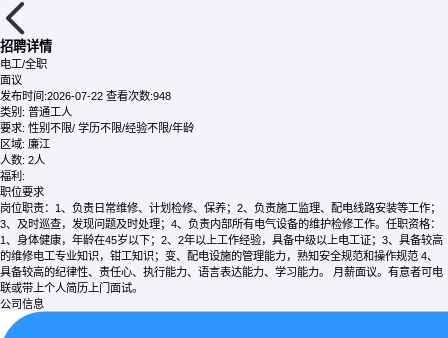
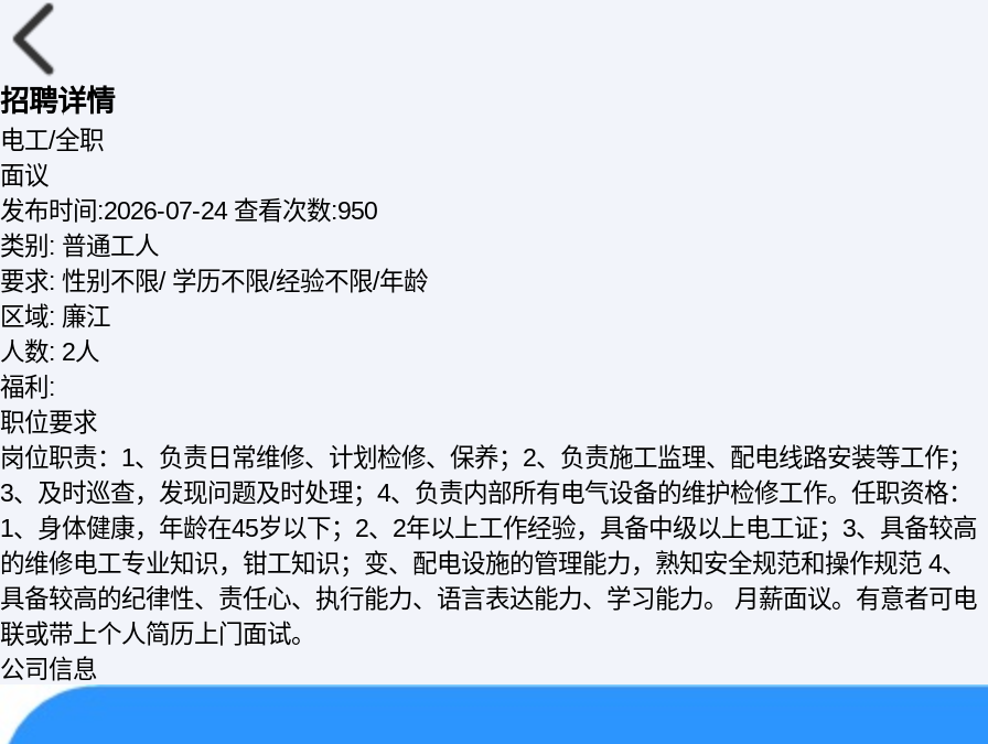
- 发布时间:2026-07-22 查看次数:948
+ 发布时间:2026-07-24 查看次数:950
